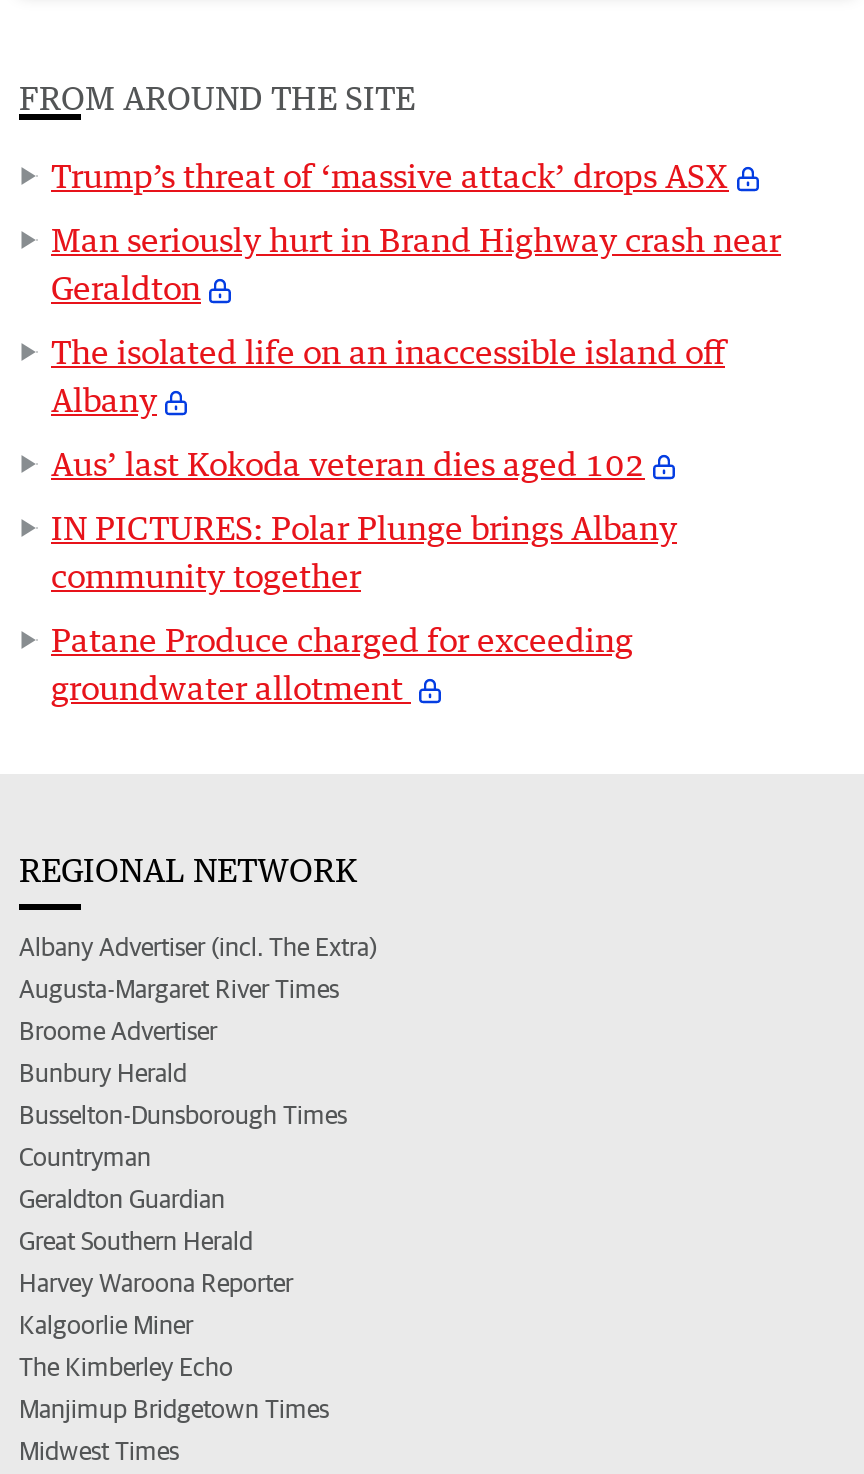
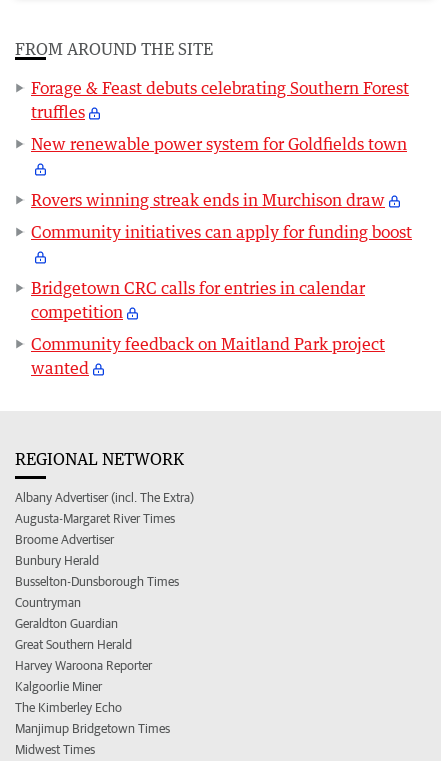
- Trump’s threat of ‘massive attack’ drops ASX
+ Forage & Feast debuts celebrating Southern Forest
+ truffles

- Man seriously hurt in Brand Highway crash near
- Geraldton
+ New renewable power system for Goldfields town

- The isolated life on an inaccessible island off
- Albany
+ Rovers winning streak ends in Murchison draw

- Aus’ last Kokoda veteran dies aged 102
+ Community initiatives can apply for funding boost

- IN PICTURES: Polar Plunge brings Albany
- community together
+ Bridgetown CRC calls for entries in calendar
+ competition

- Patane Produce charged for exceeding
- groundwater allotment
+ Community feedback on Maitland Park project
+ wanted
